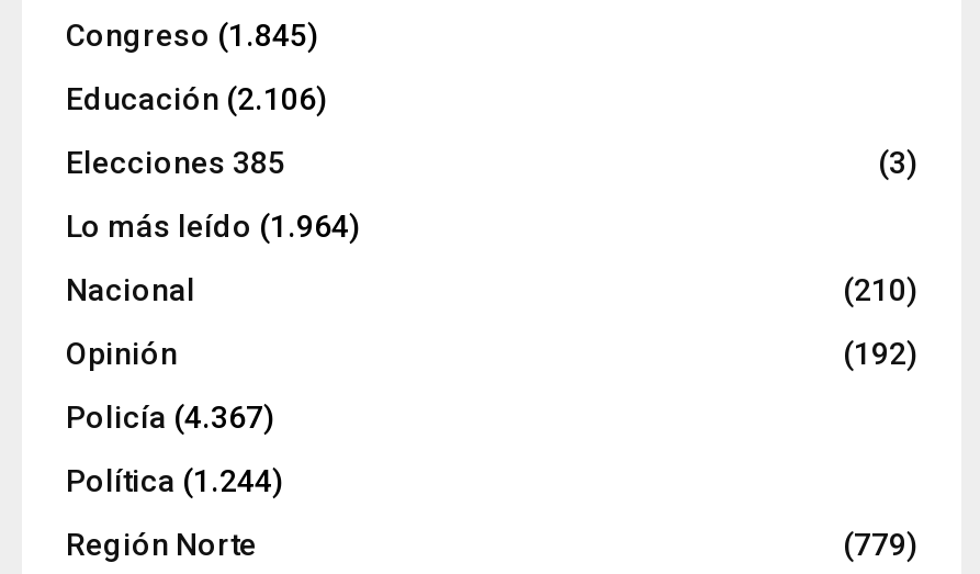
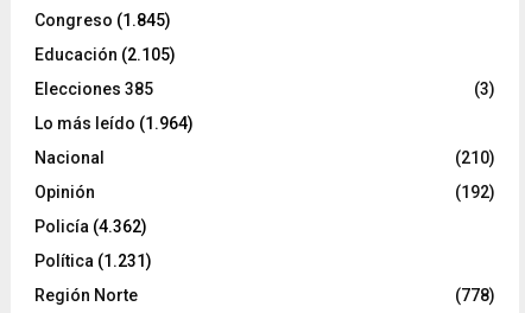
- Educación (2.106)
+ Educación (2.105)

- Policía (4.367)
+ Policía (4.362)

- Política (1.244)
+ Política (1.231)

- (779)
+ (778)
